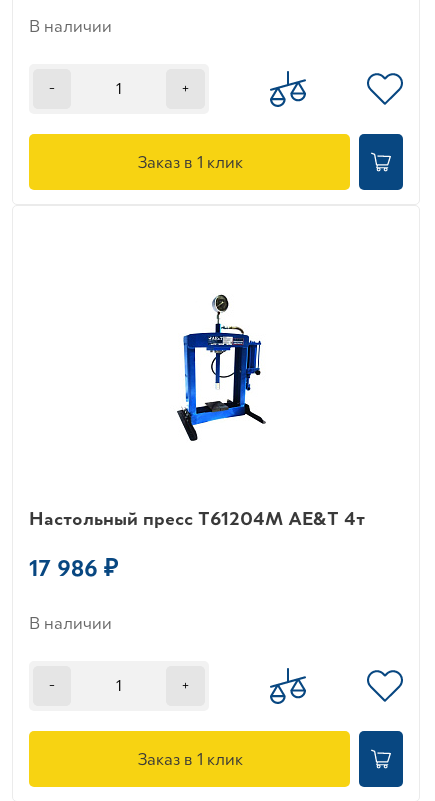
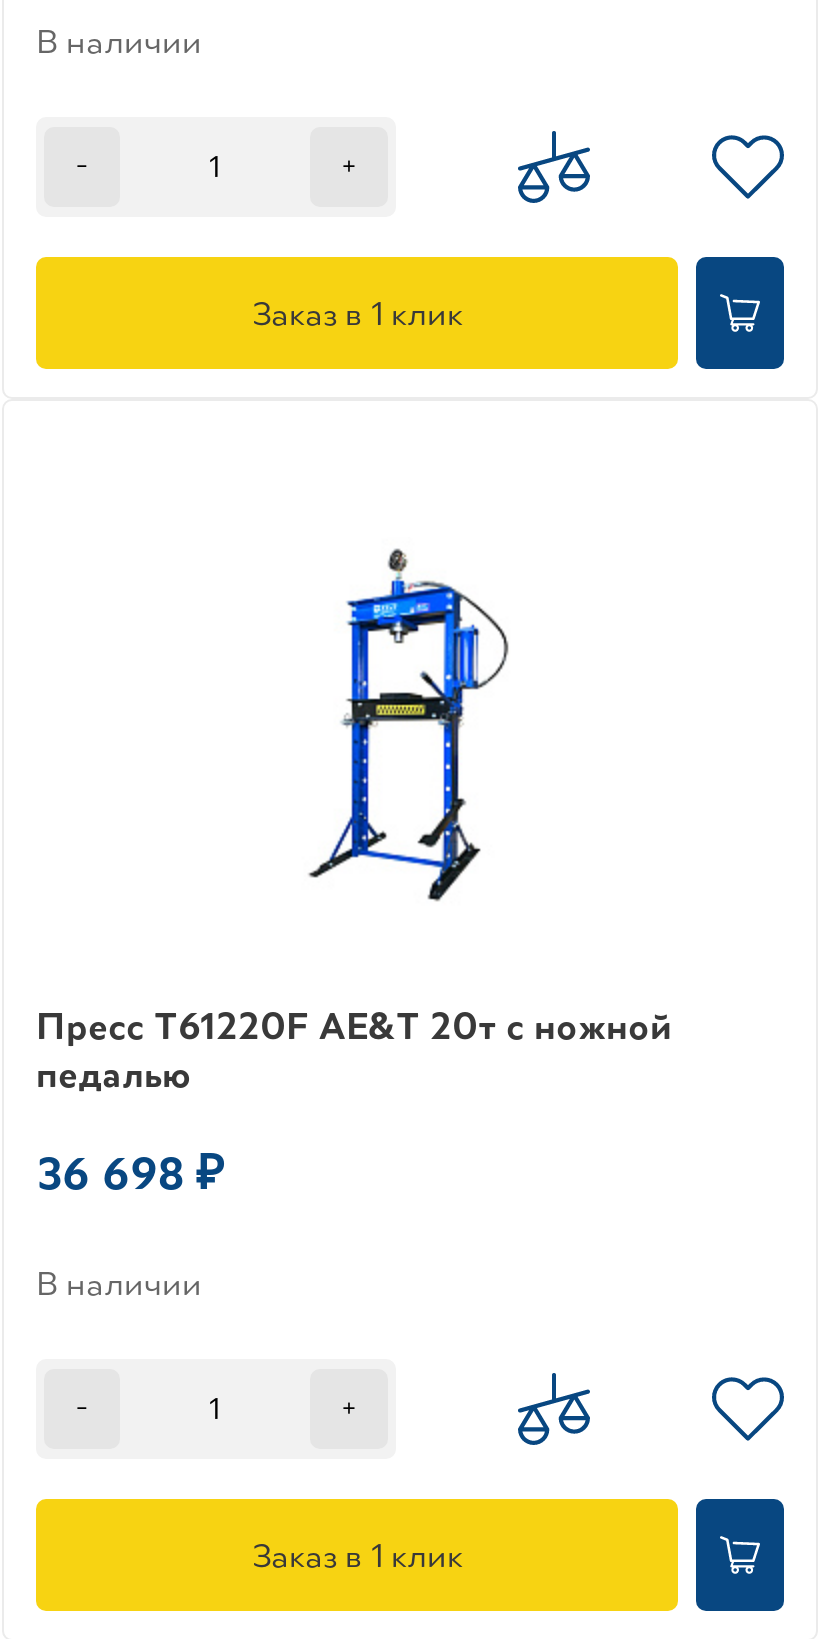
- [image]
+ [image]

- Настольный пресс T61204M AE&T 4т
+ Пресс T61220F AE&T 20т с ножной
+ педалью

- 17 986 ₽
+ 36 698 ₽
